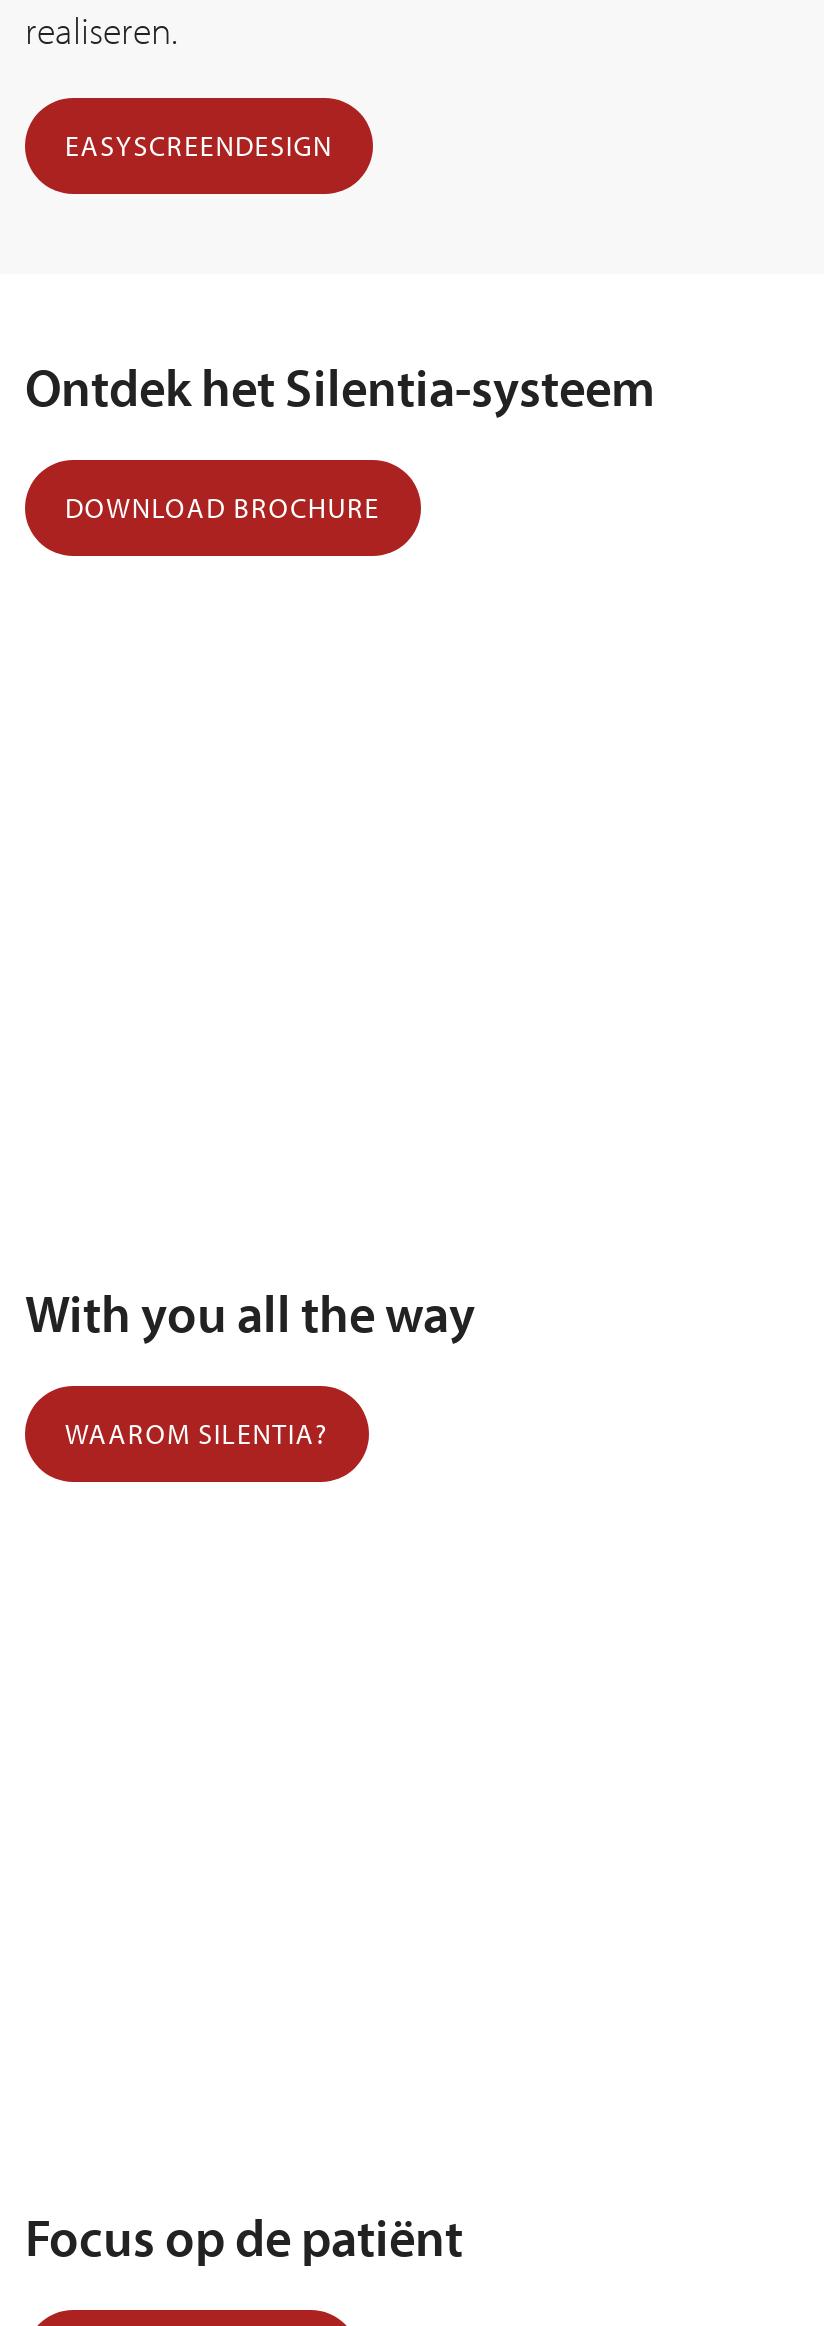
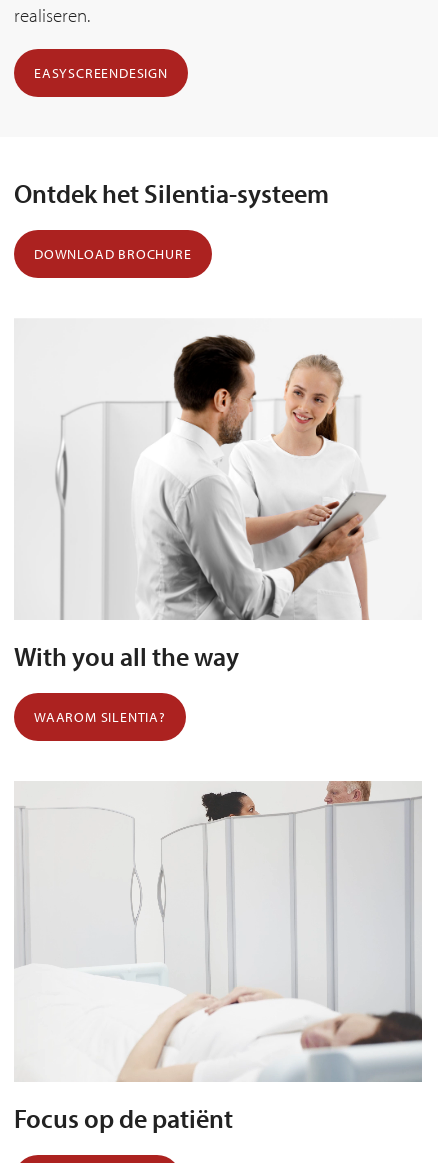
+ [image]

+ [image]
